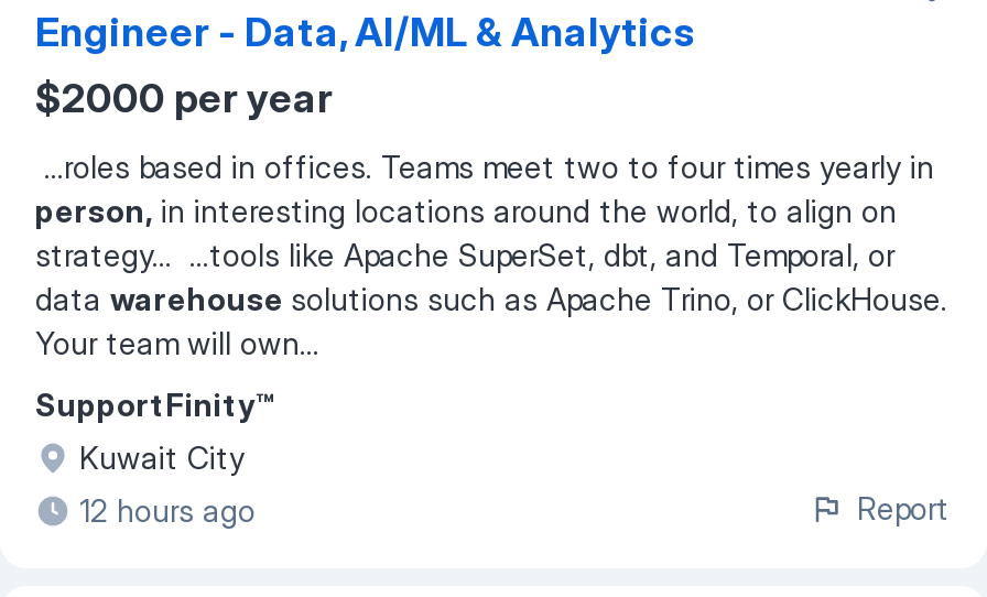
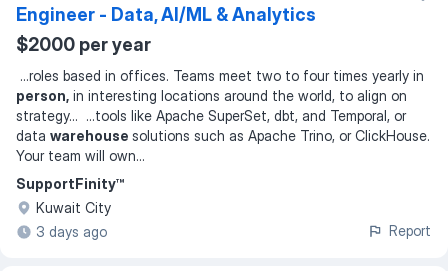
- 12 hours ago
+ 3 days ago
